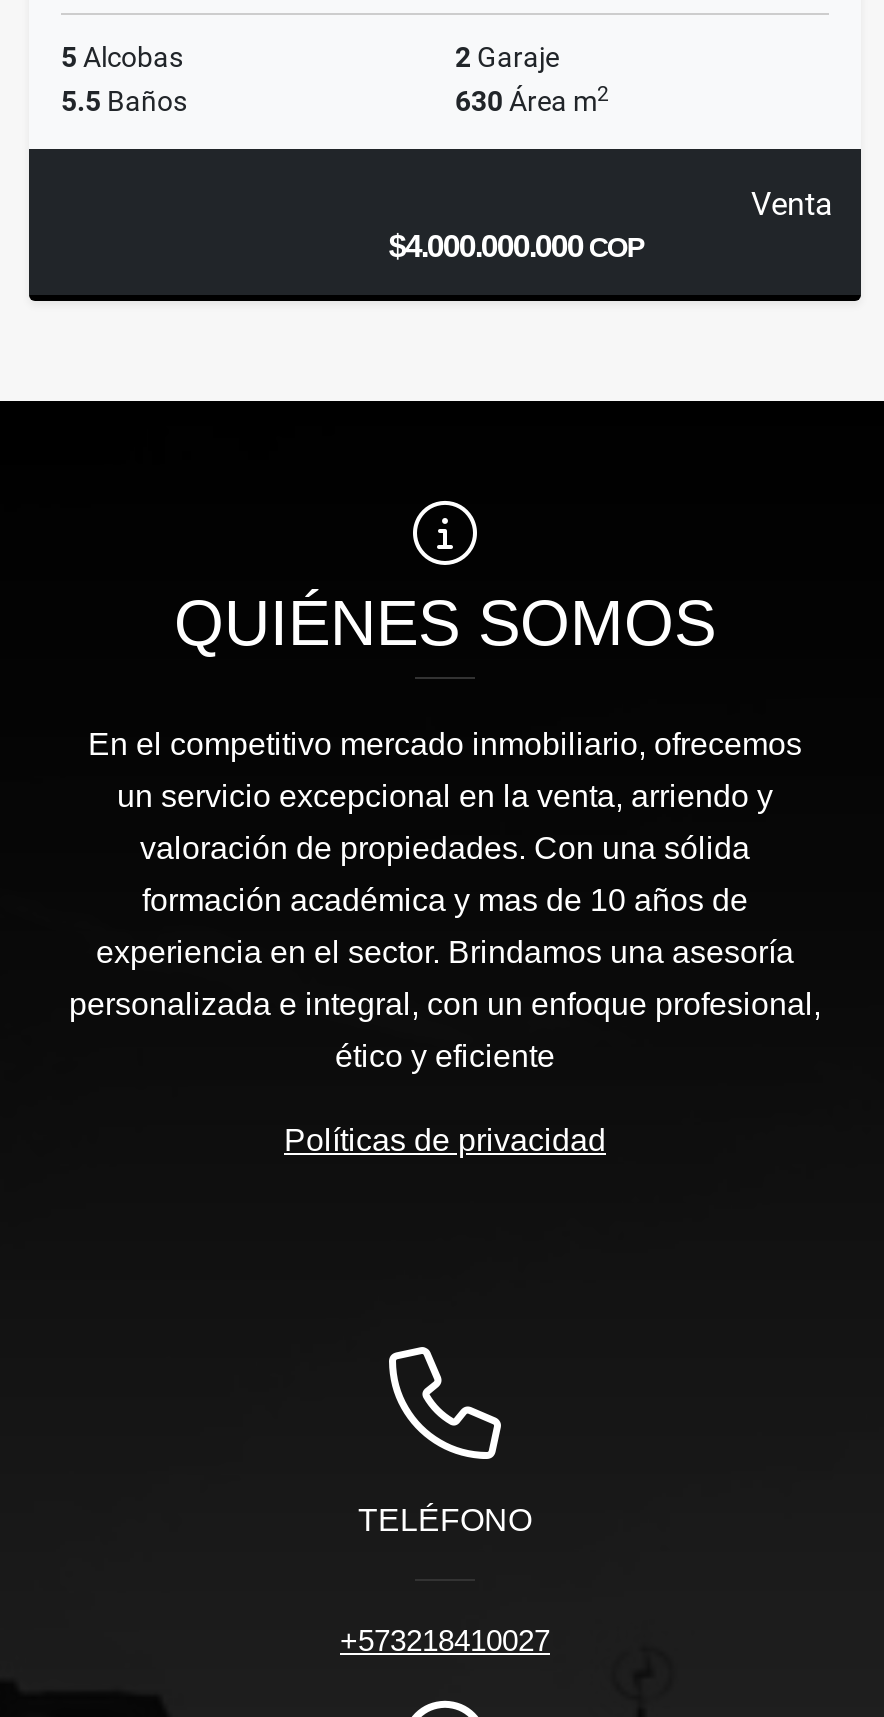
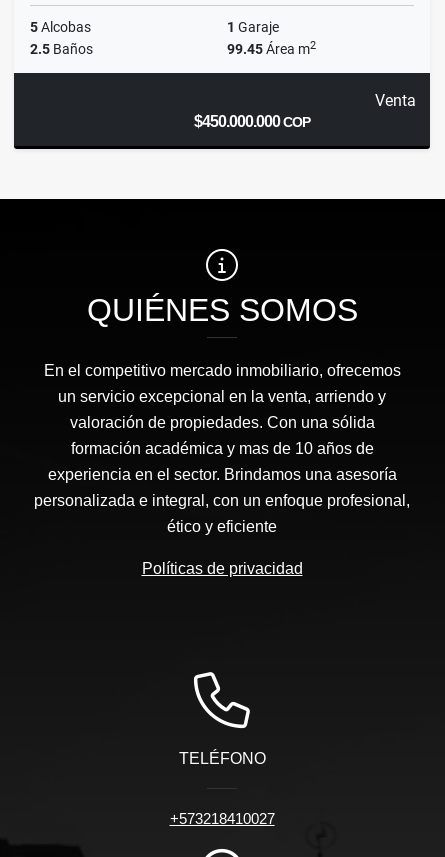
- 2 Garaje
+ 1 Garaje

- 5.5 Baños
+ 2.5 Baños

- 630 Área m2
+ 99.45 Área m2

- $4.000.000.000 COP
+ $450.000.000 COP
